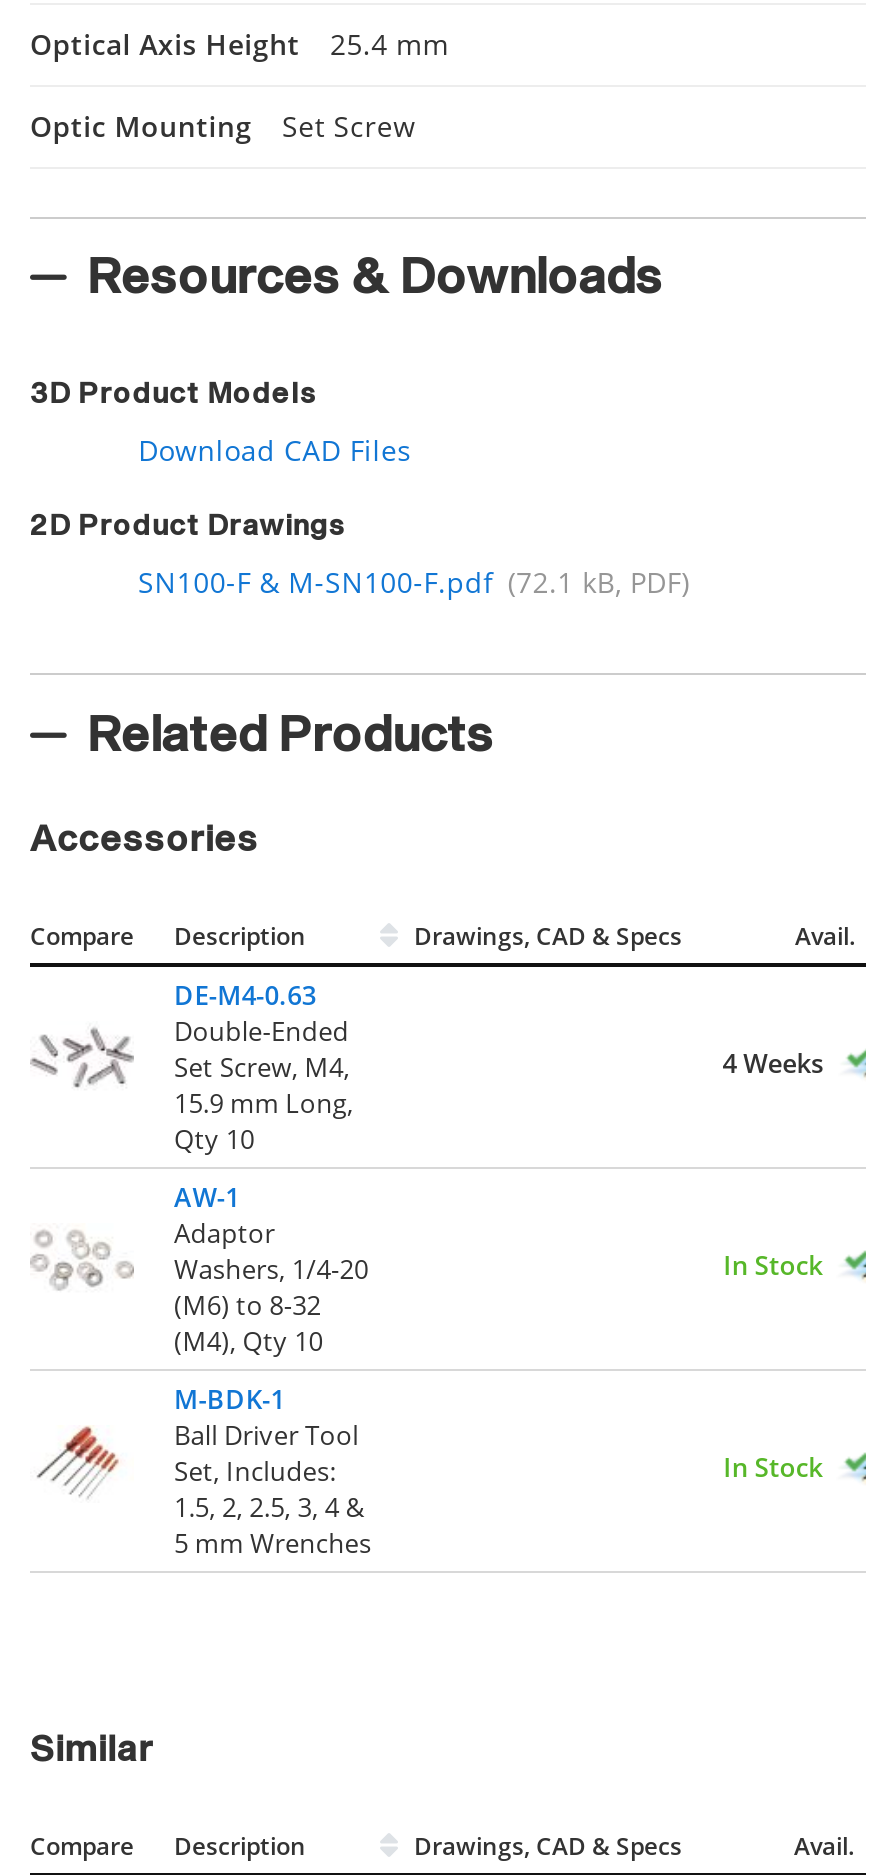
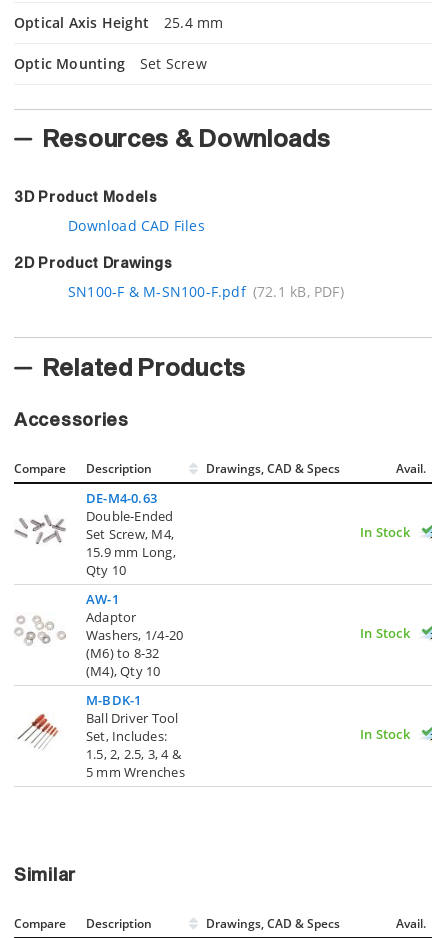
- 4 Weeks
+ In Stock
